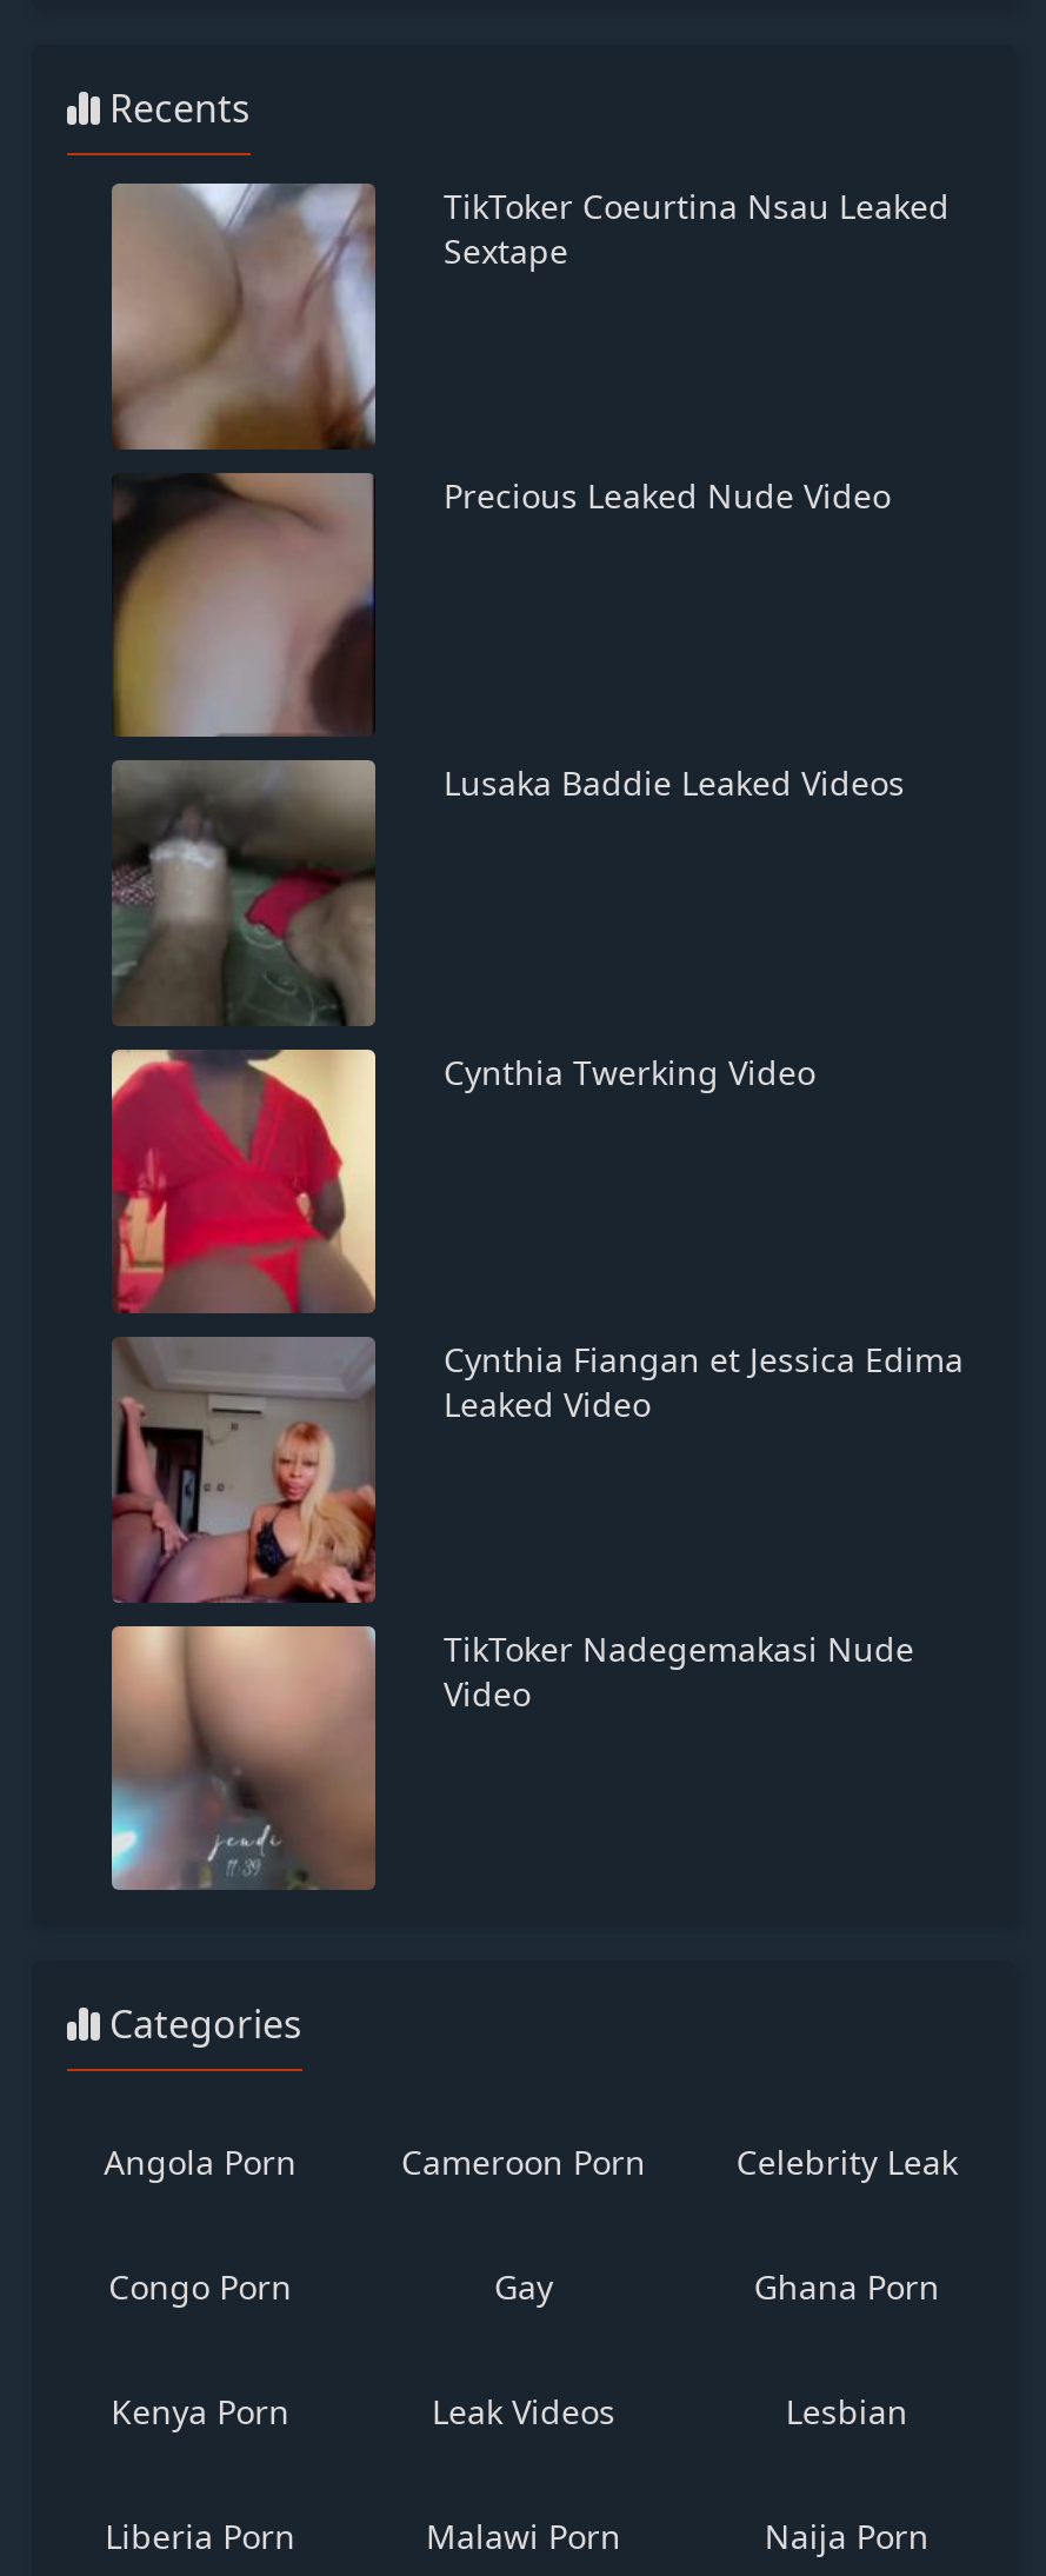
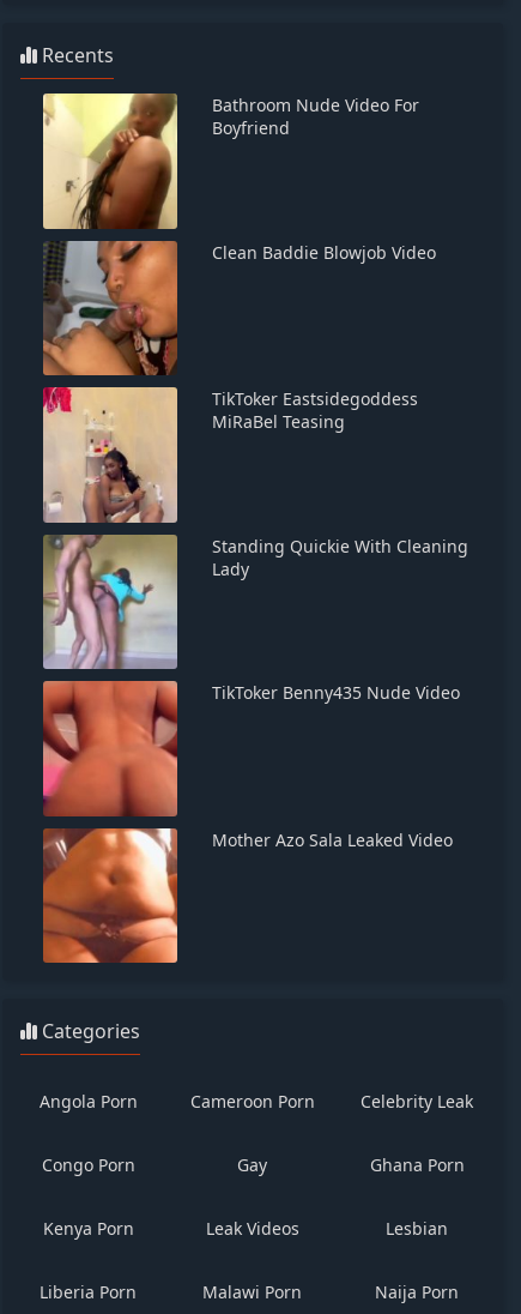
- [image]
- TikToker Coeurtina Nsau Leaked
- Sextape
+ [image]
+ Bathroom Nude Video For
+ Boyfriend

- [image]
- Precious Leaked Nude Video
+ [image]
+ Clean Baddie Blowjob Video

- [image]
- Lusaka Baddie Leaked Videos
+ [image]
+ TikToker Eastsidegoddess
+ MiRaBel Teasing

- [image]
- Cynthia Twerking Video
+ [image]
+ Standing Quickie With Cleaning
+ Lady

- [image]
- Cynthia Fiangan et Jessica Edima
- Leaked Video
+ [image]
+ TikToker Benny435 Nude Video

- [image]
- TikToker Nadegemakasi Nude
- Video
+ [image]
+ Mother Azo Sala Leaked Video
